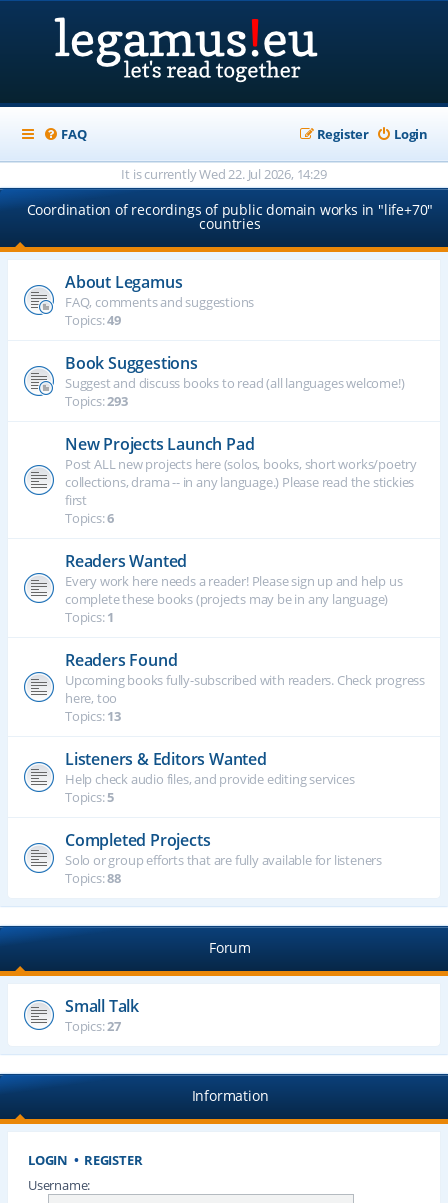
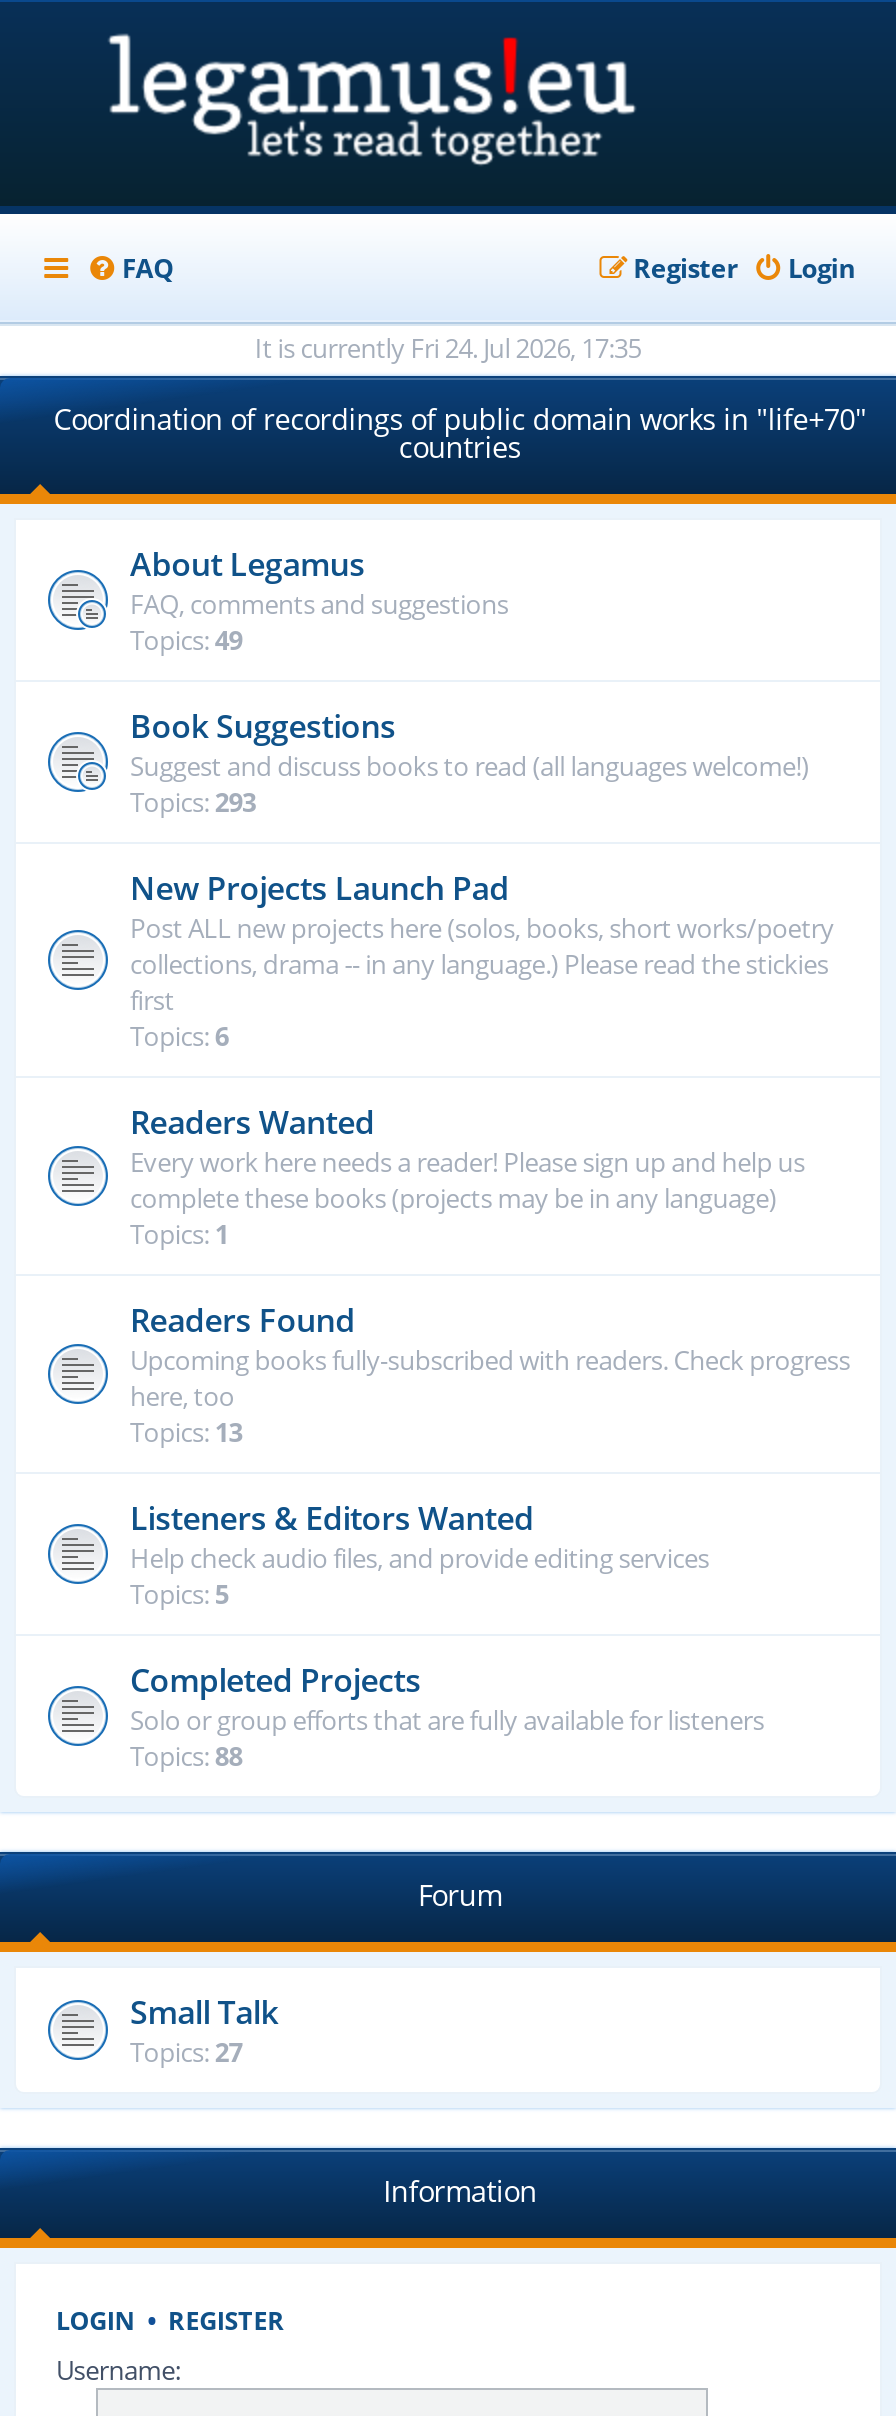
- It is currently Wed 22. Jul 2026, 14:29
+ It is currently Fri 24. Jul 2026, 17:35
